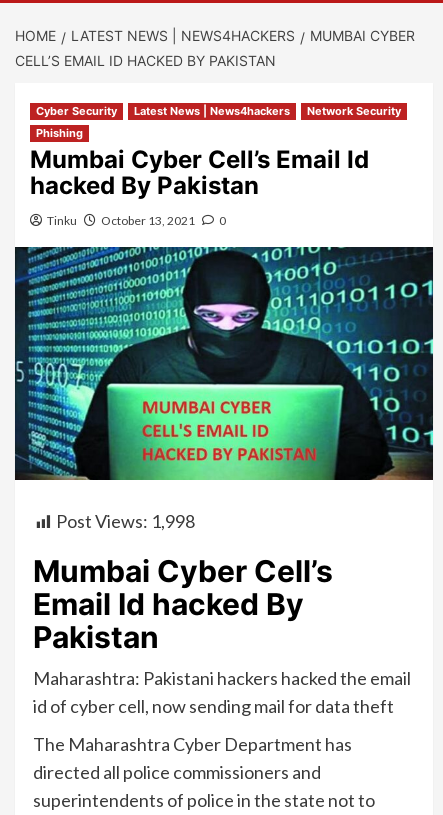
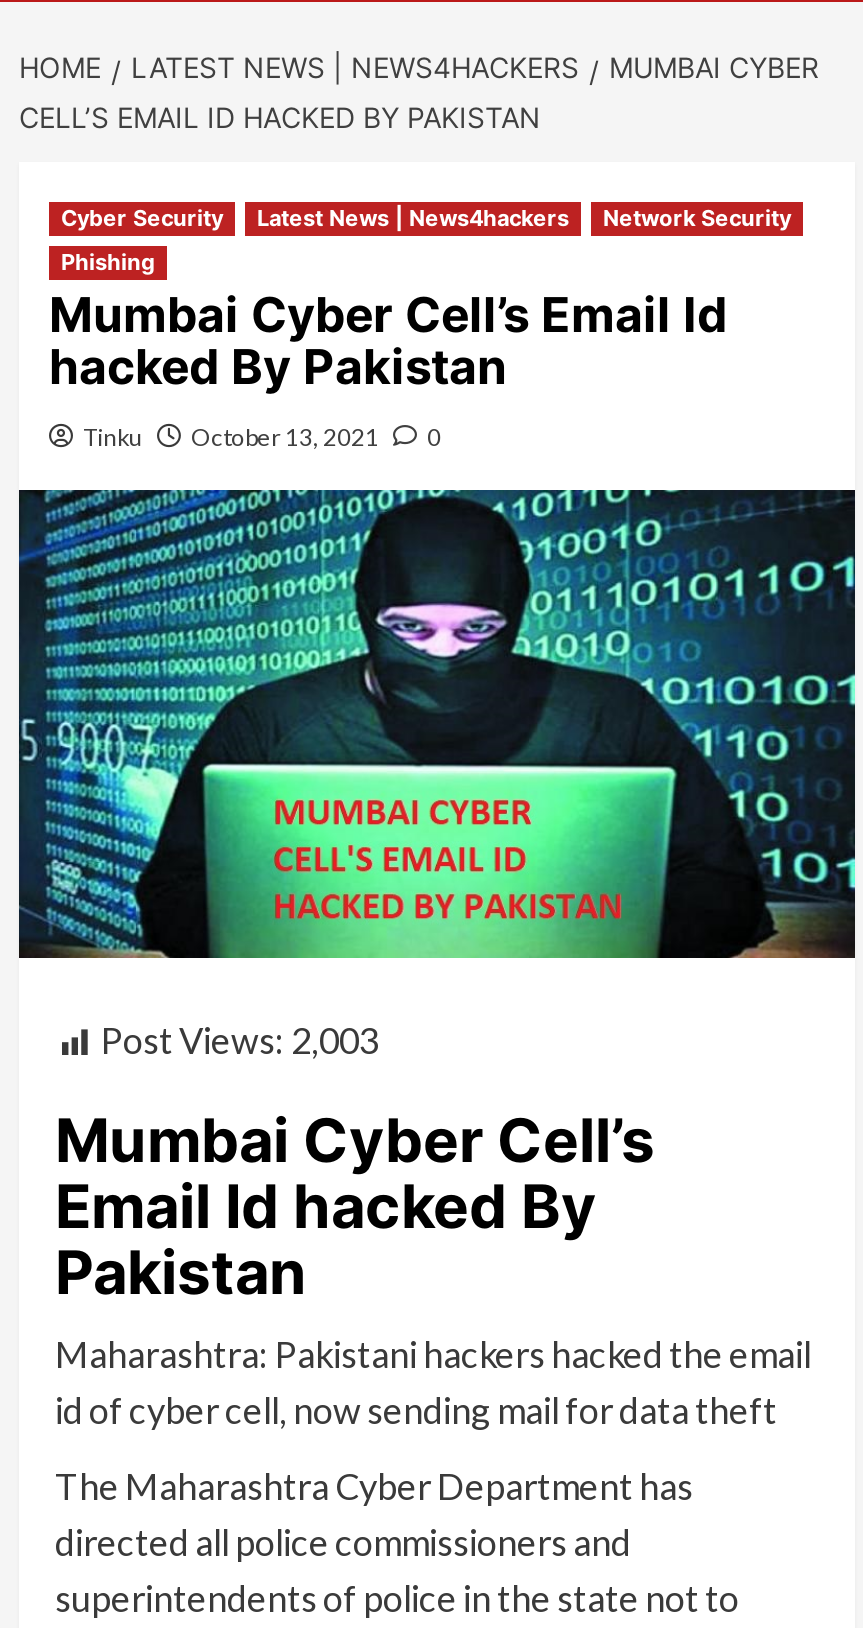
- Post Views: 1,998
+ Post Views: 2,003
